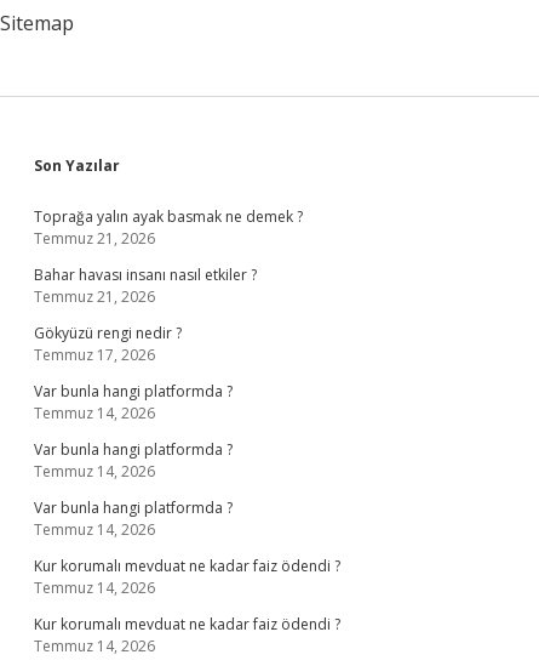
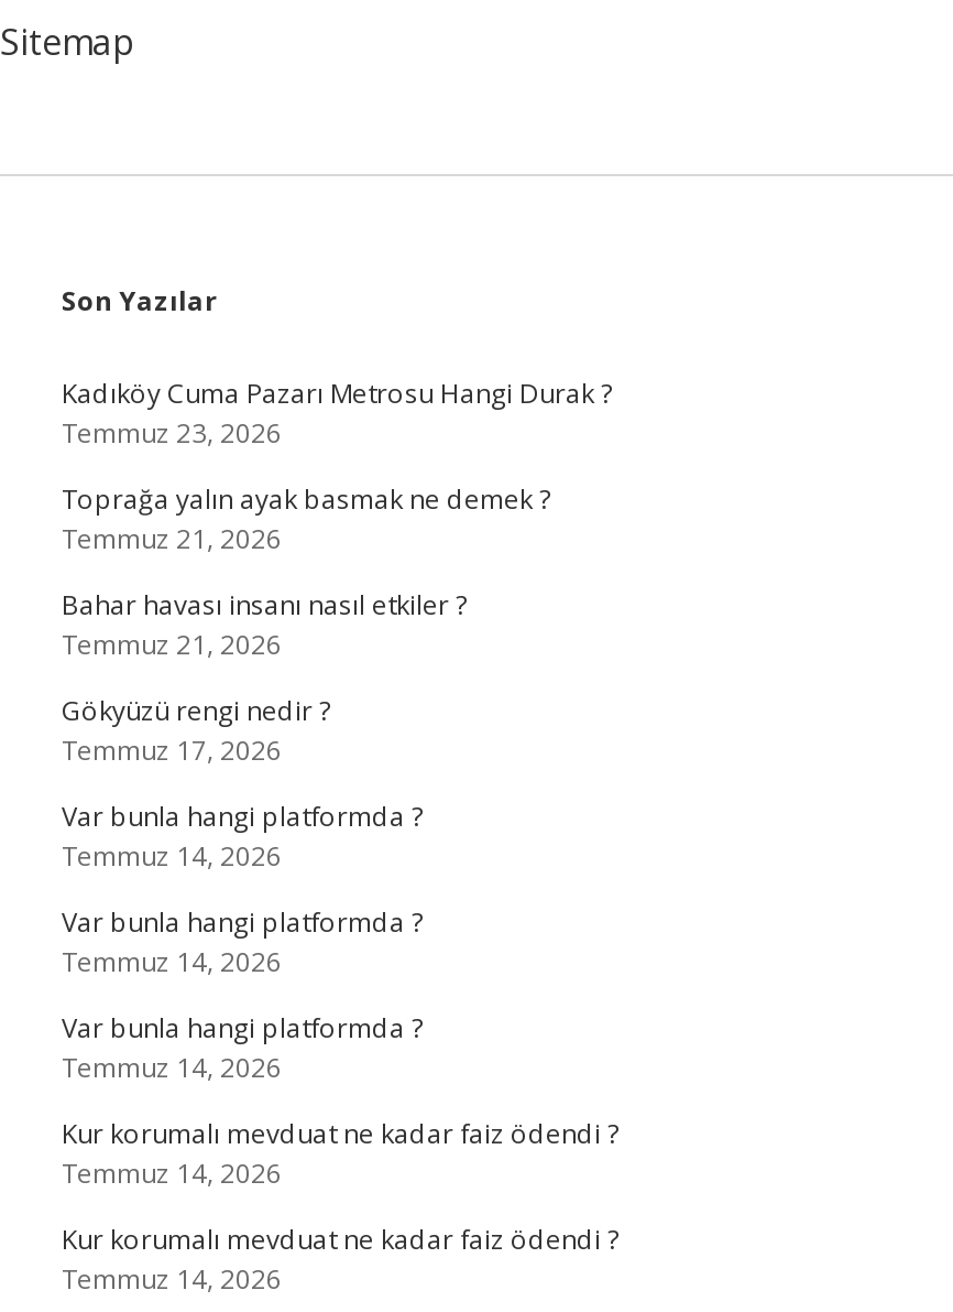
+ Kadıköy Cuma Pazarı Metrosu Hangi Durak ?
+ Temmuz 23, 2026
